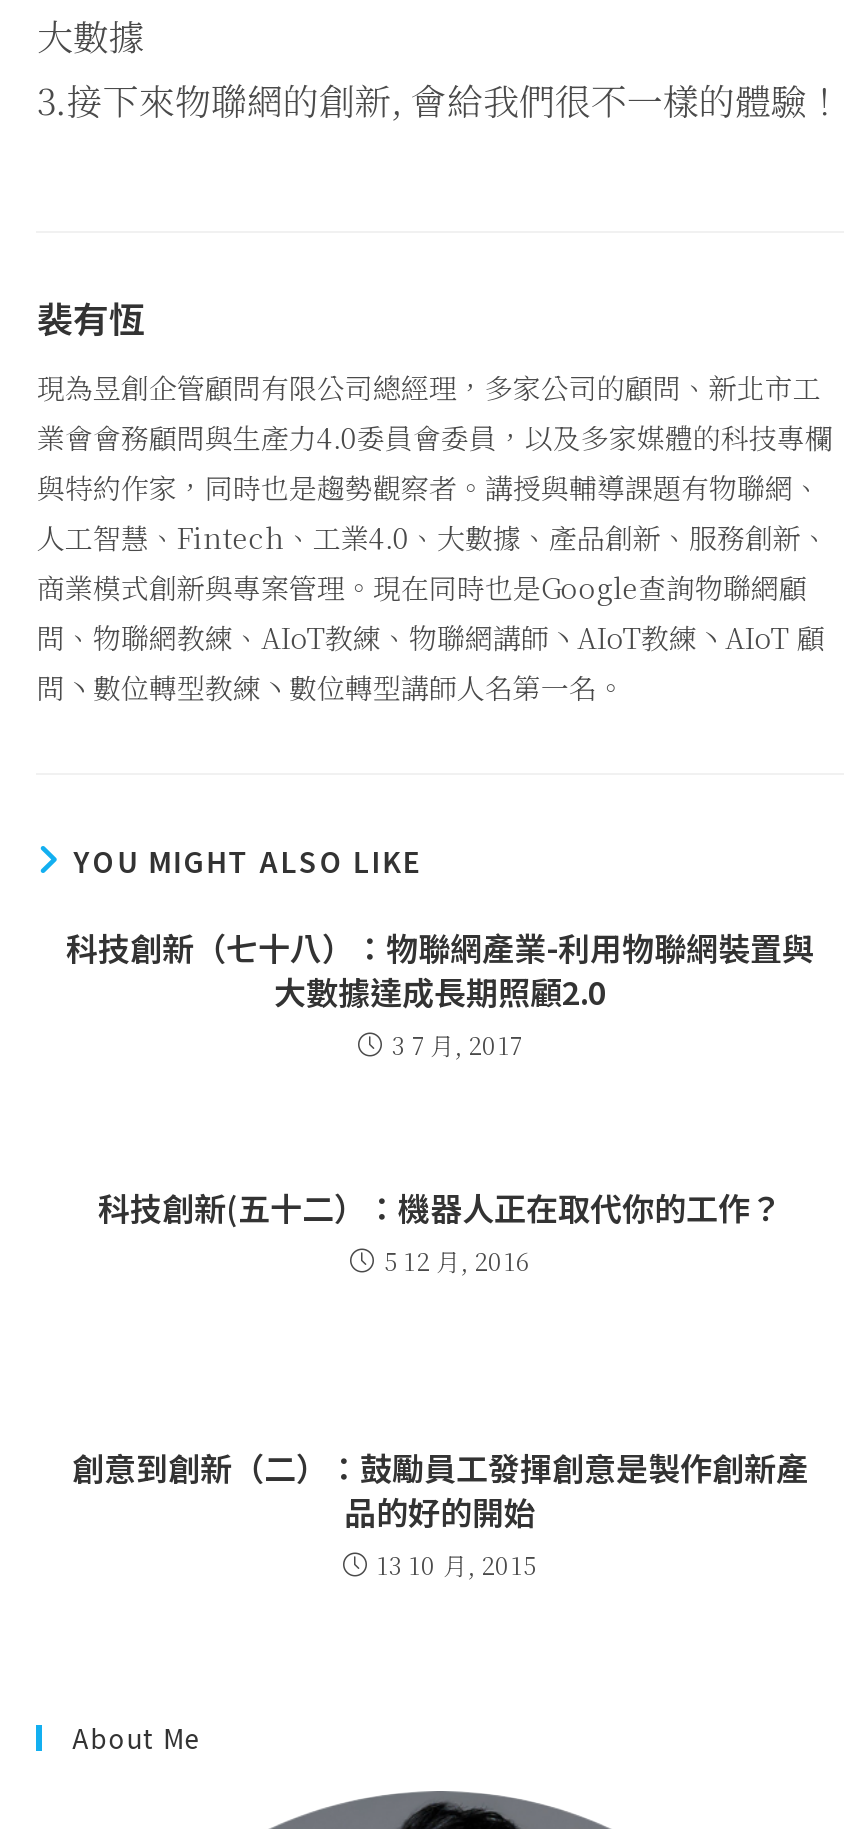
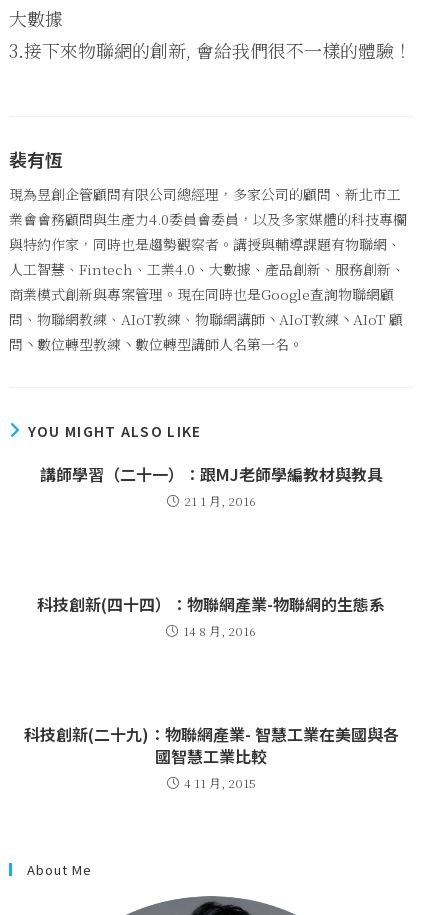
- 科技創新（七十八）：物聯網產業-利用物聯網裝置與
- 大數據達成長期照顧2.0
- 3 7 月, 2017
+ 講師學習（二十一）：跟MJ老師學編教材與教具
+ 21 1 月, 2016

- 科技創新(五十二）：機器人正在取代你的工作？
- 5 12 月, 2016
+ 科技創新(四十四）：物聯網產業-物聯網的生態系
+ 14 8 月, 2016

- 創意到創新（二）：鼓勵員工發揮創意是製作創新產
- 品的好的開始
- 13 10 月, 2015
+ 科技創新(二十九)：物聯網產業- 智慧工業在美國與各
+ 國智慧工業比較
+ 4 11 月, 2015
